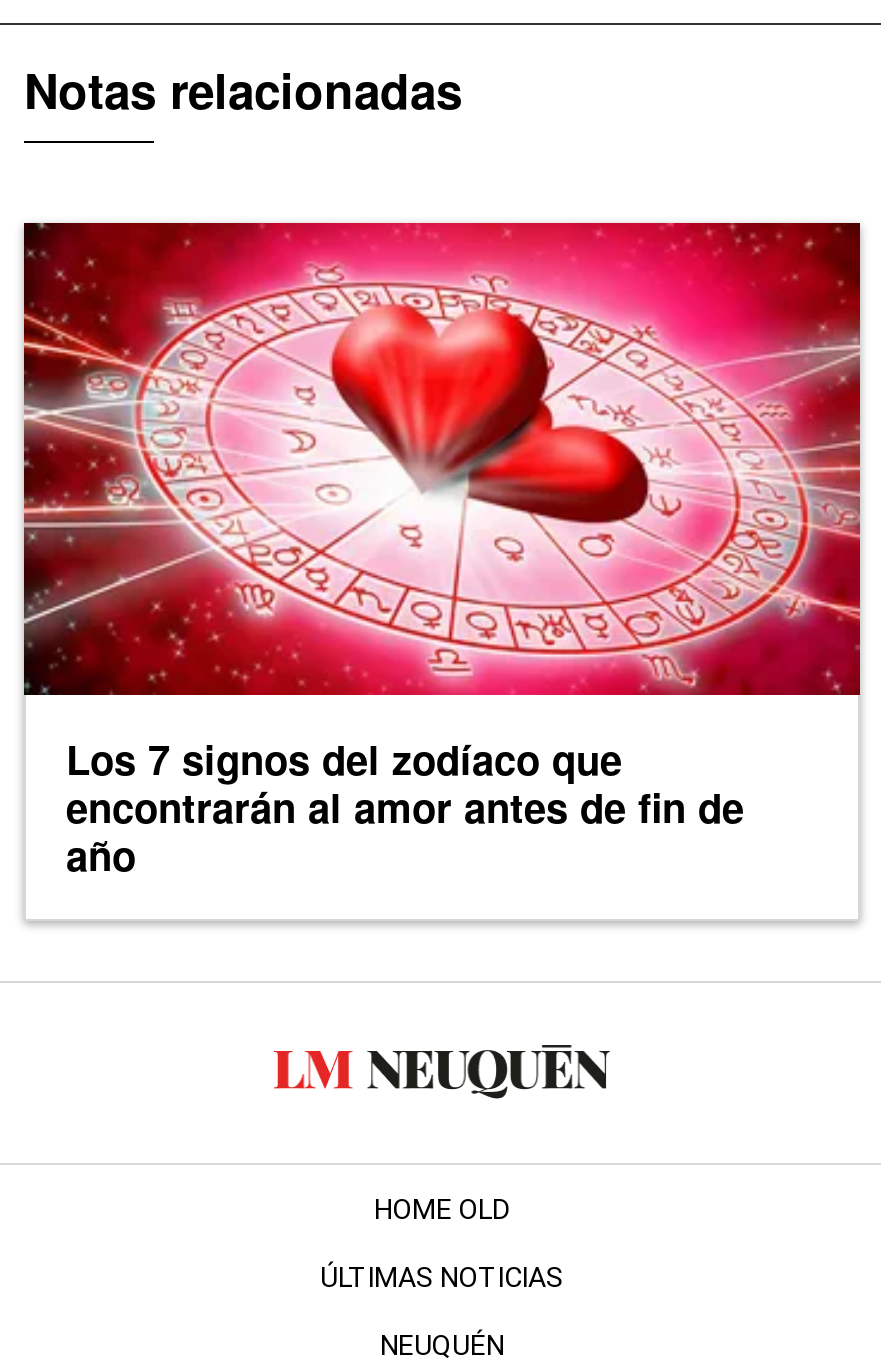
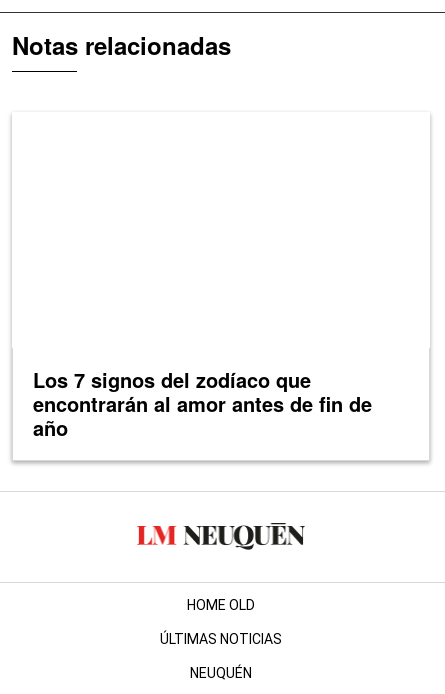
- [image]
